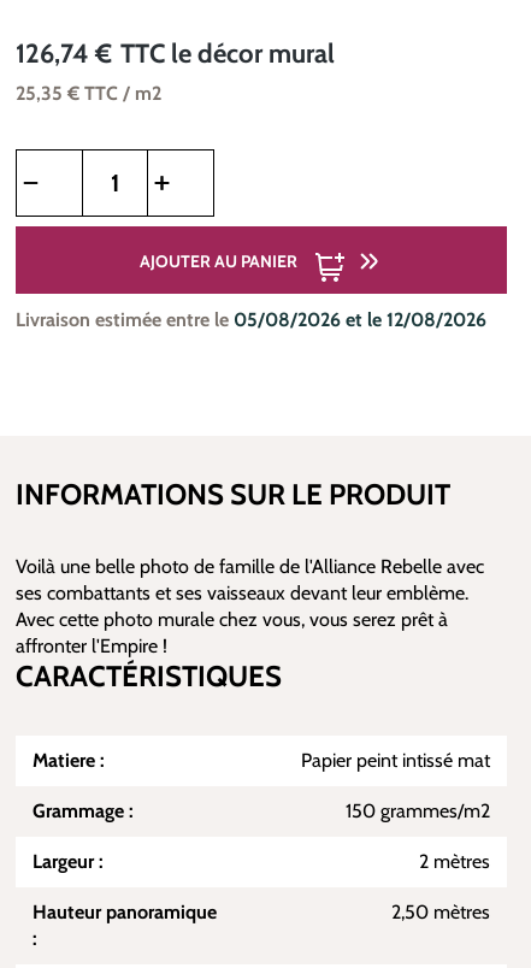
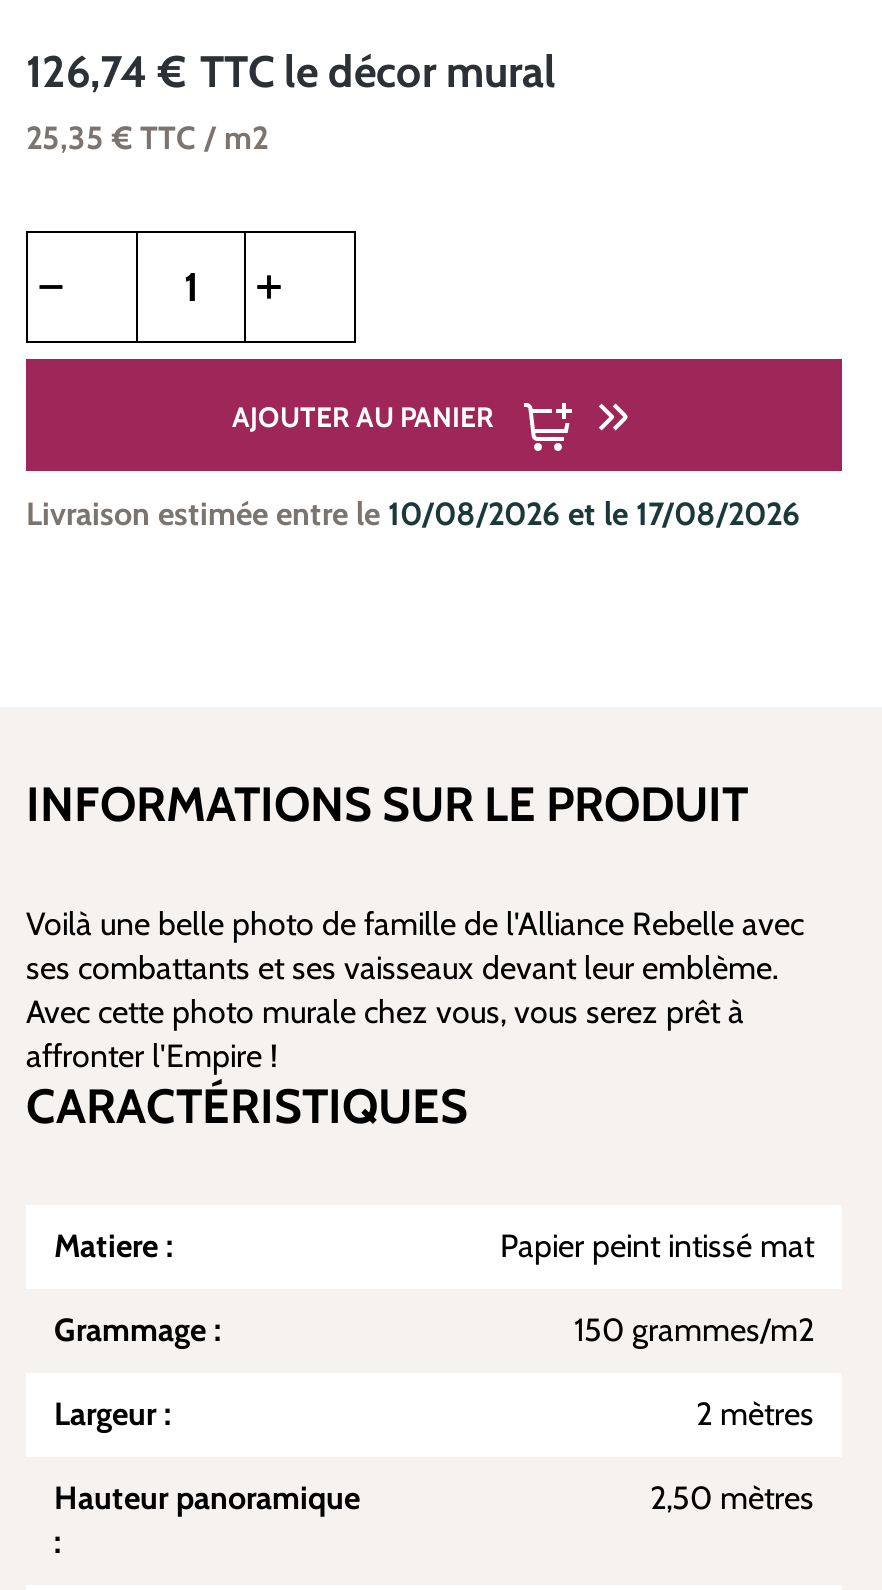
- Livraison estimée entre le 05/08/2026 et le 12/08/2026
+ Livraison estimée entre le 10/08/2026 et le 17/08/2026
